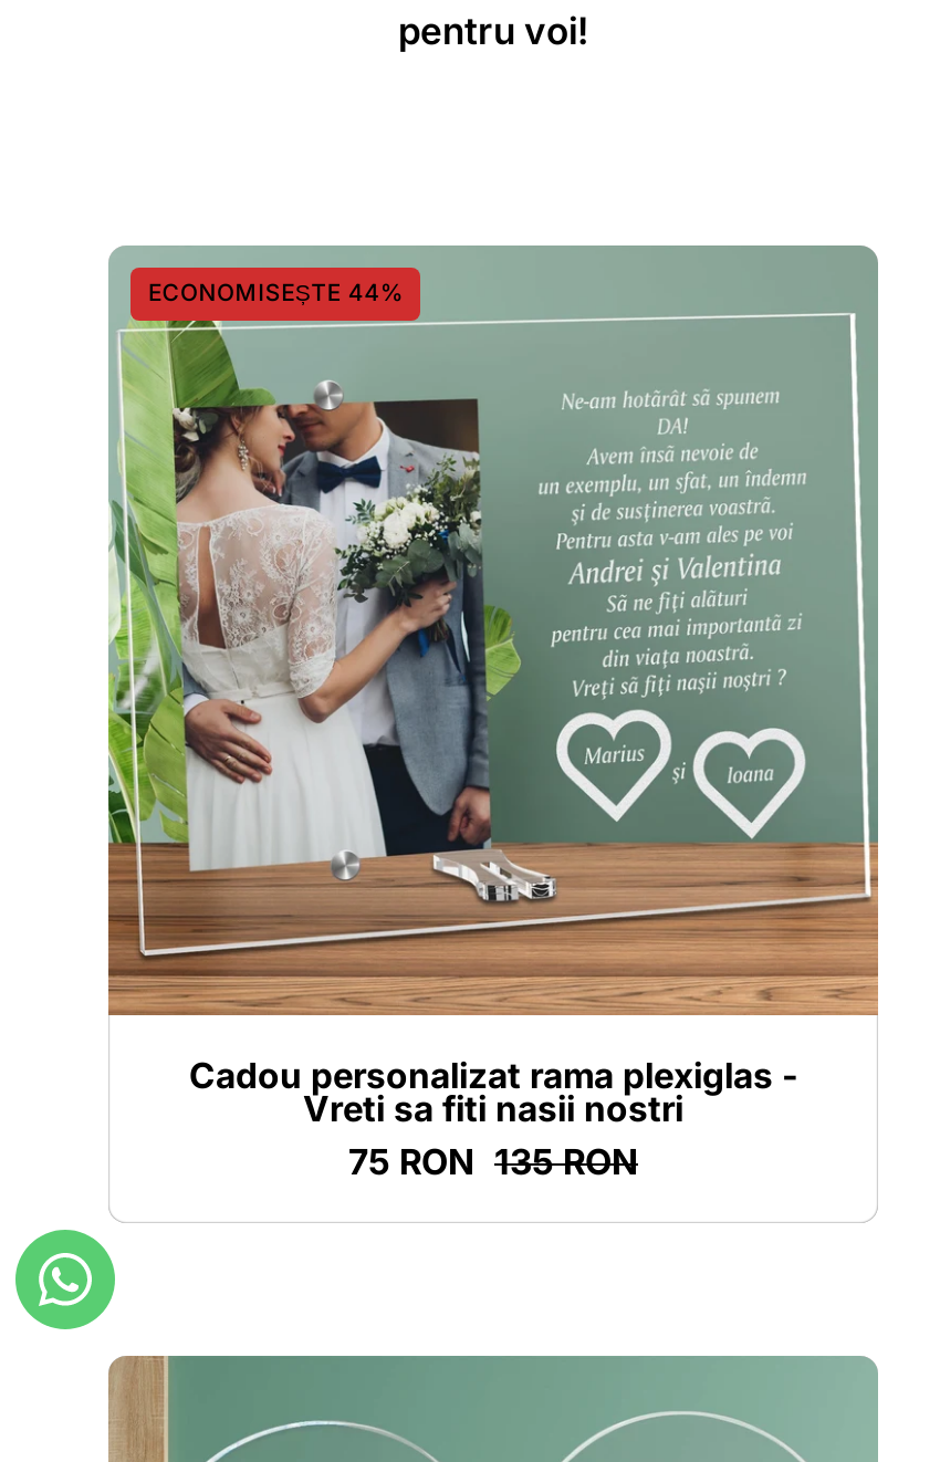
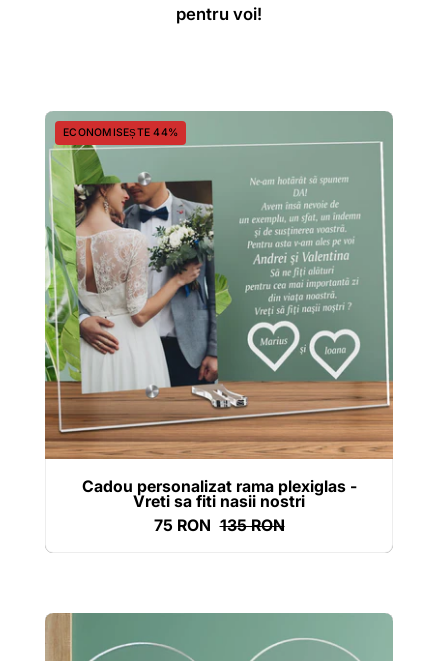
- [image]
